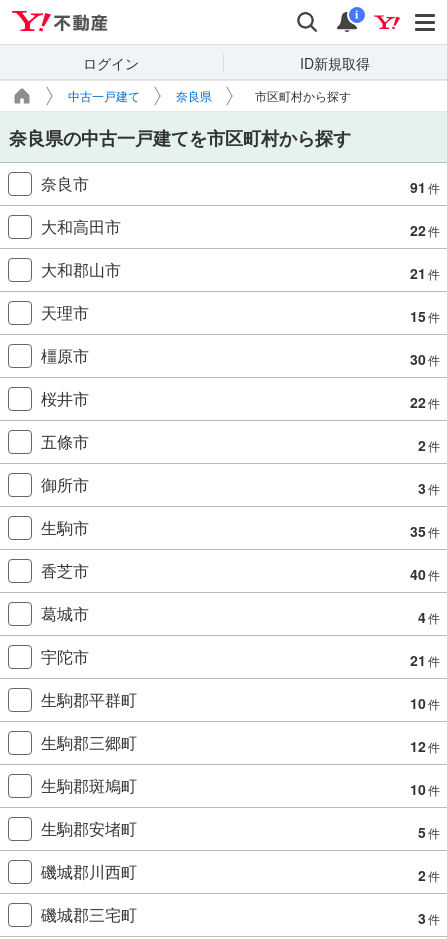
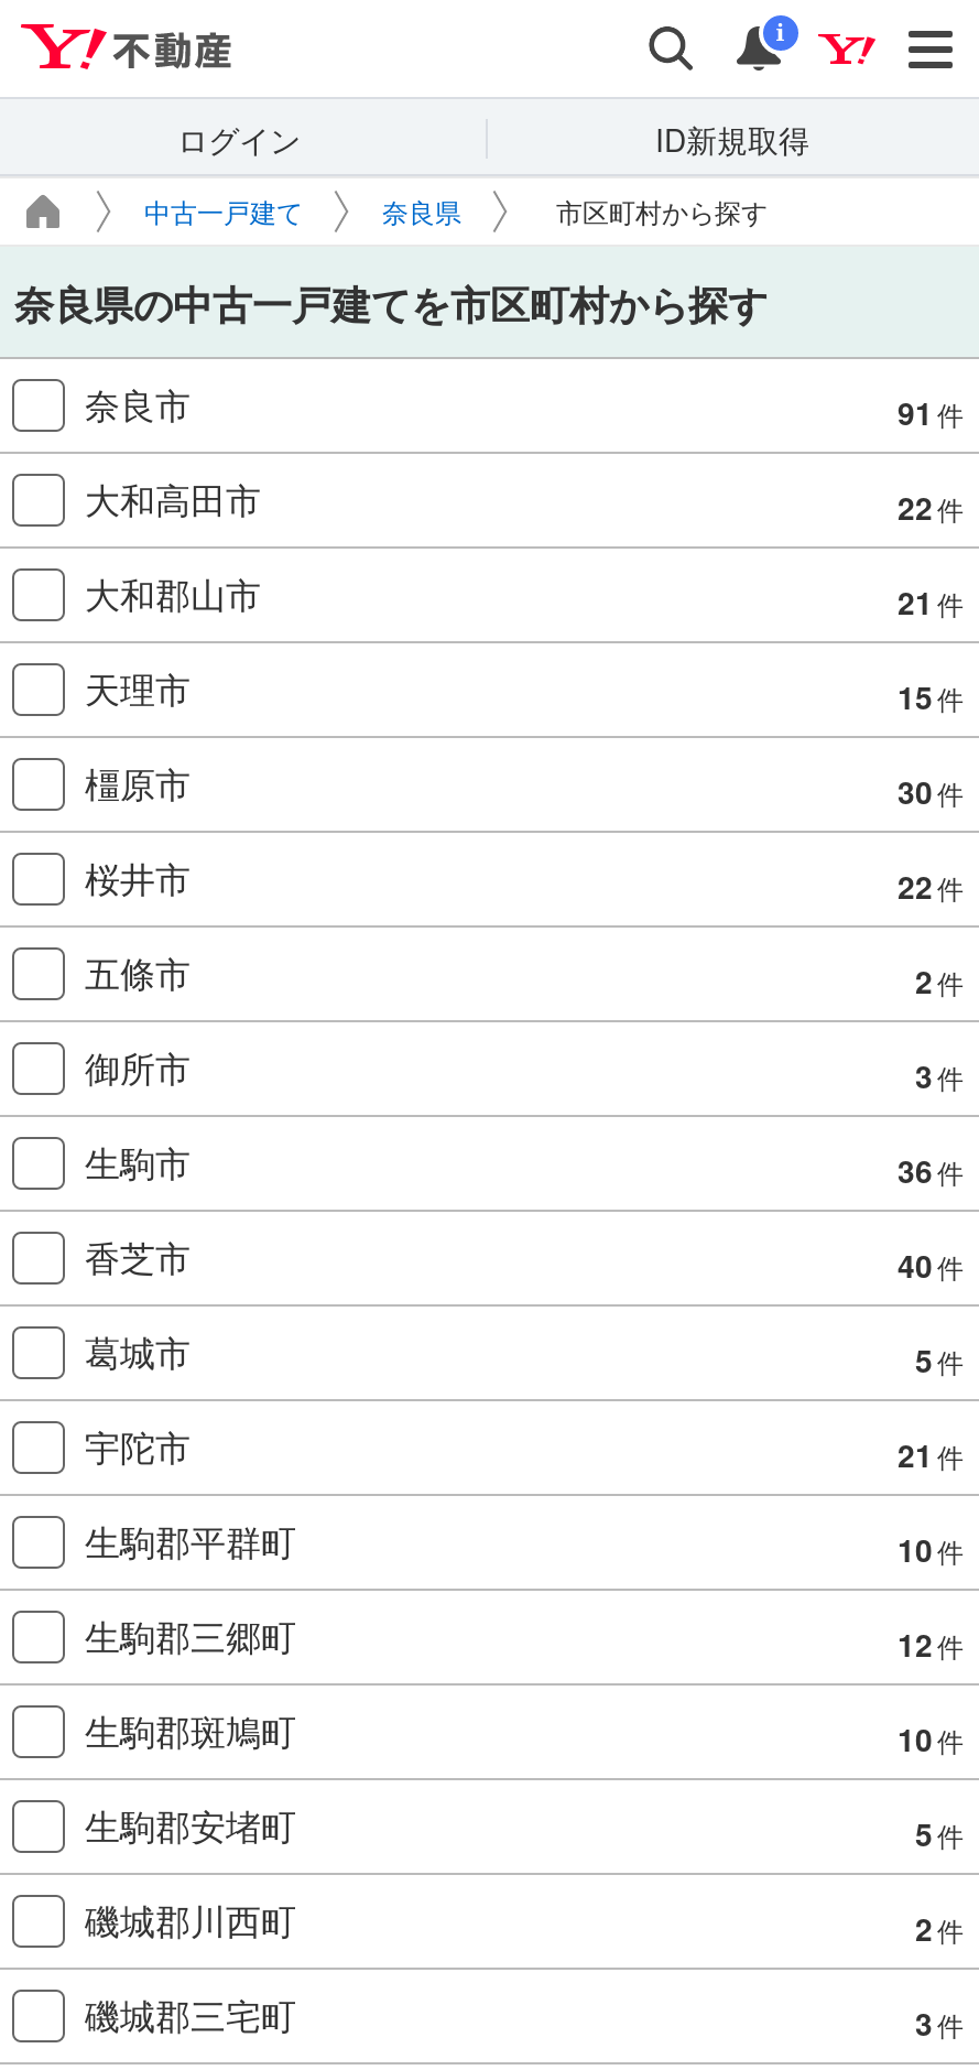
- 35 件
+ 36 件

- 4 件
+ 5 件
